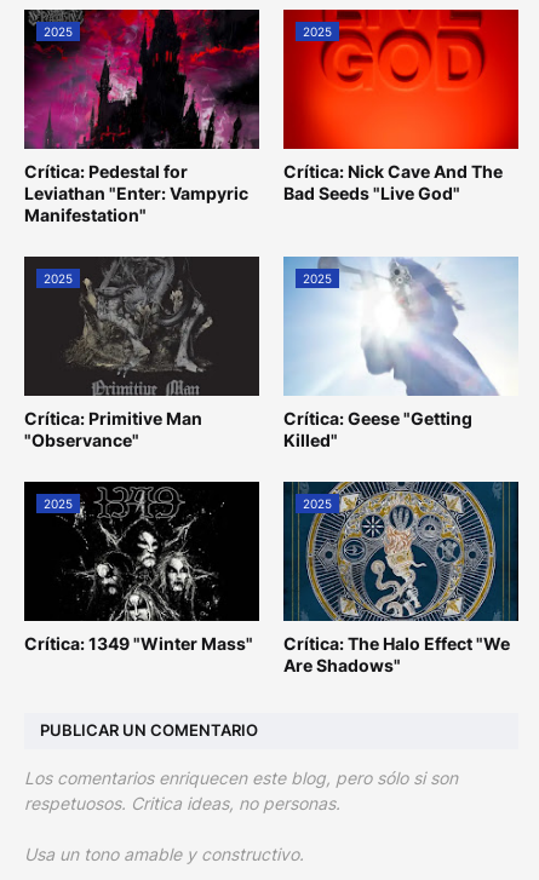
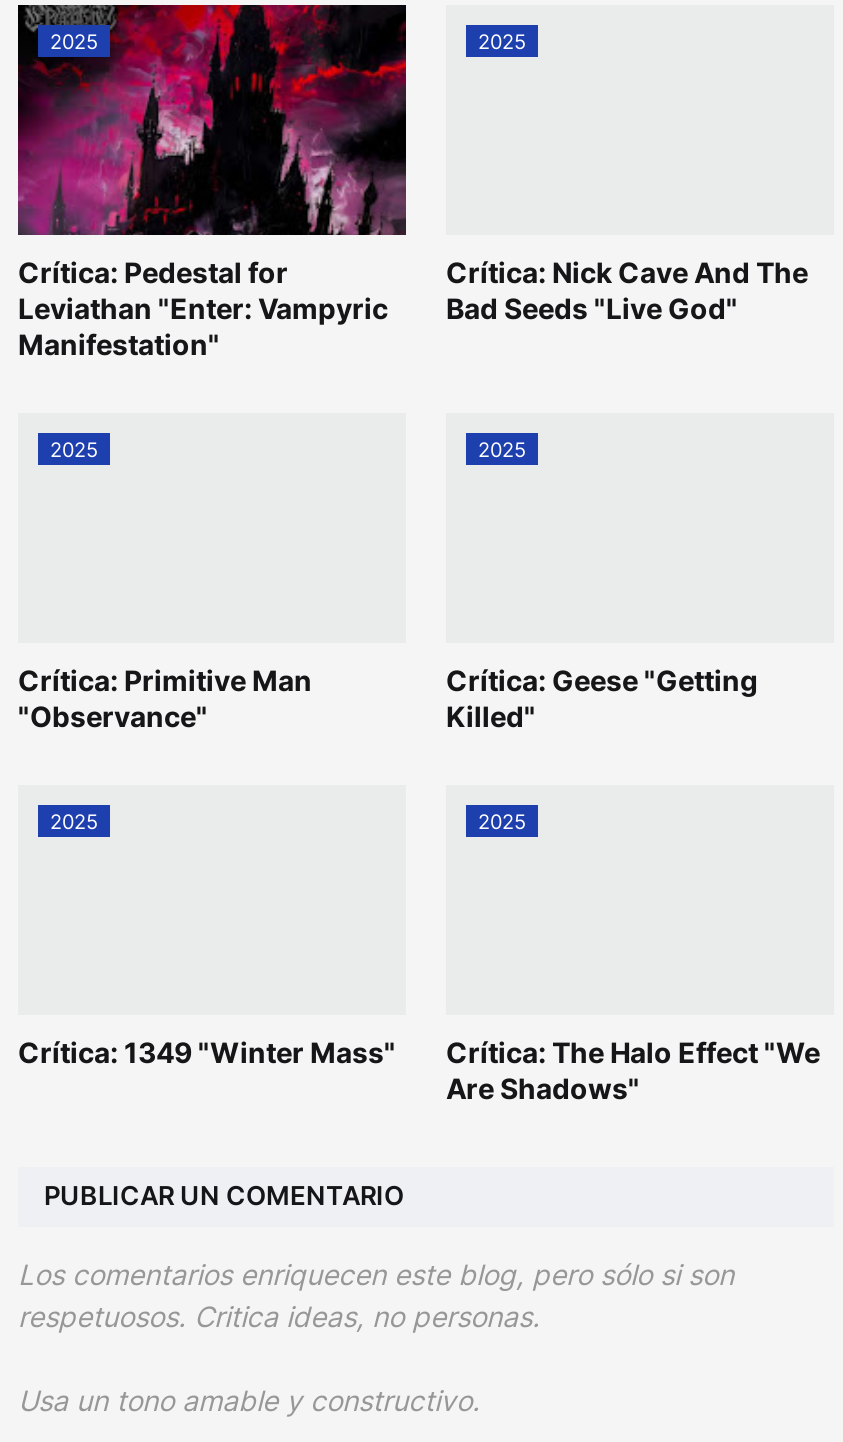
- [image]

- [image]

- [image]

- [image]

- [image]
